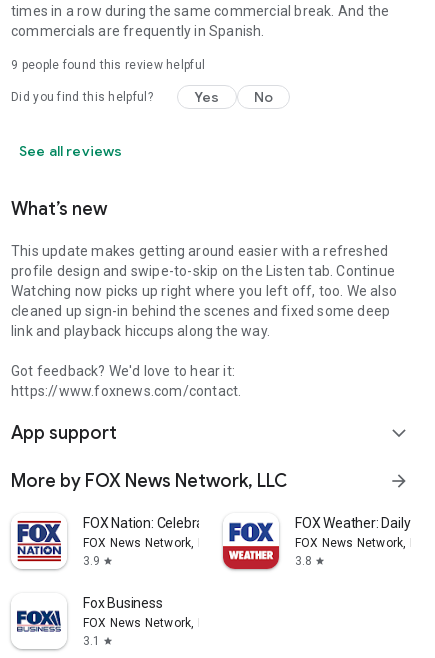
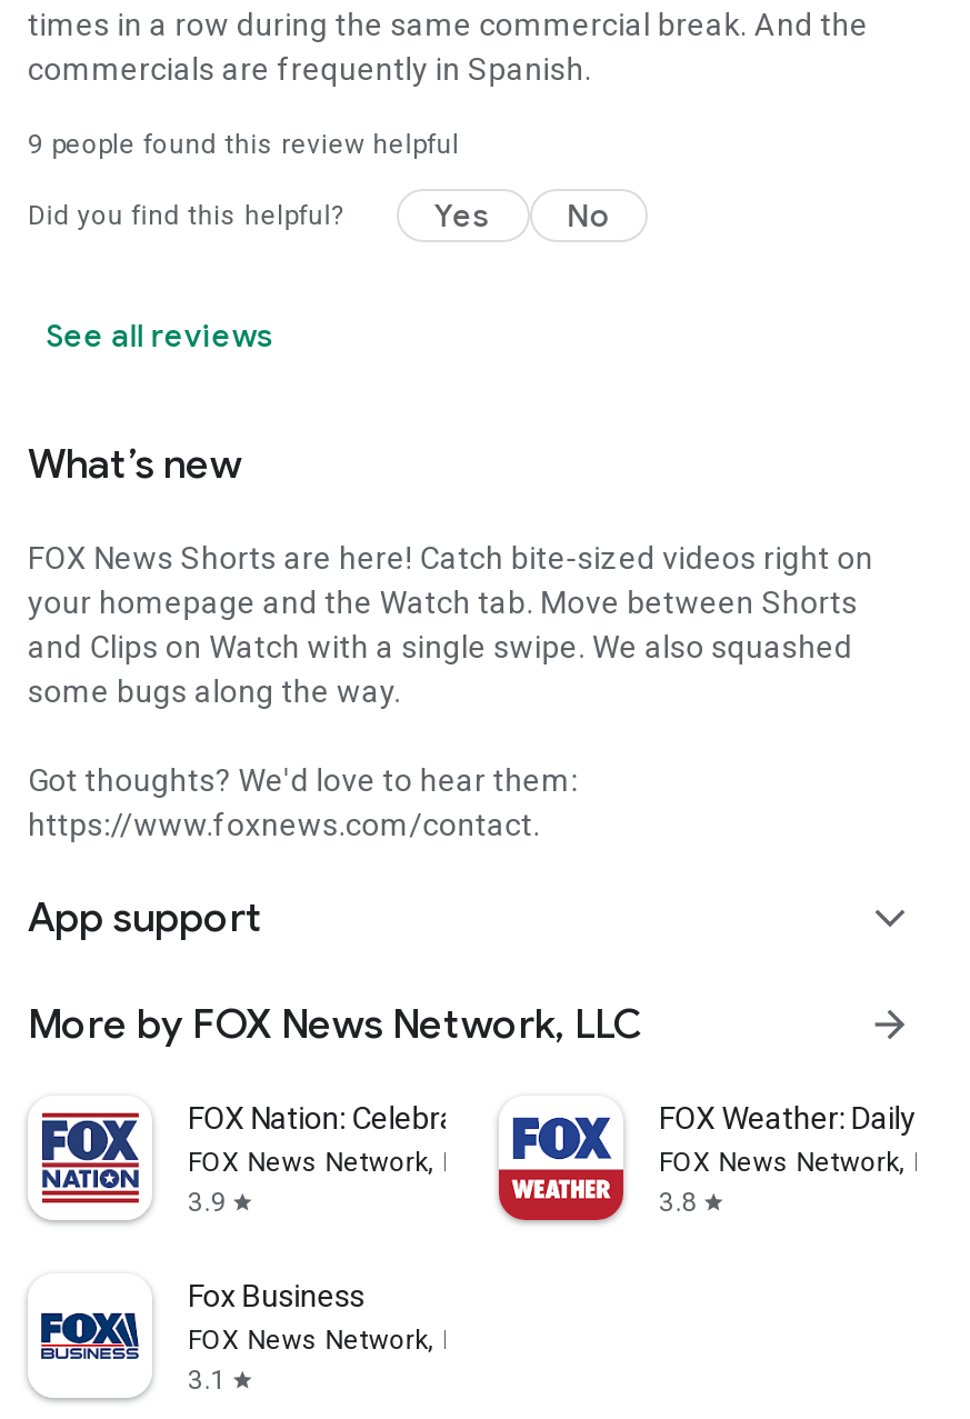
- This update makes getting around easier with a refreshed
- profile design and swipe-to-skip on the Listen tab. Continue
- Watching now picks up right where you left off, too. We also
- cleaned up sign-in behind the scenes and fixed some deep
- link and playback hiccups along the way.
+ FOX News Shorts are here! Catch bite-sized videos right on
+ your homepage and the Watch tab. Move between Shorts
+ and Clips on Watch with a single swipe. We also squashed
+ some bugs along the way.

- Got feedback? We'd love to hear it:
+ Got thoughts? We'd love to hear them:
